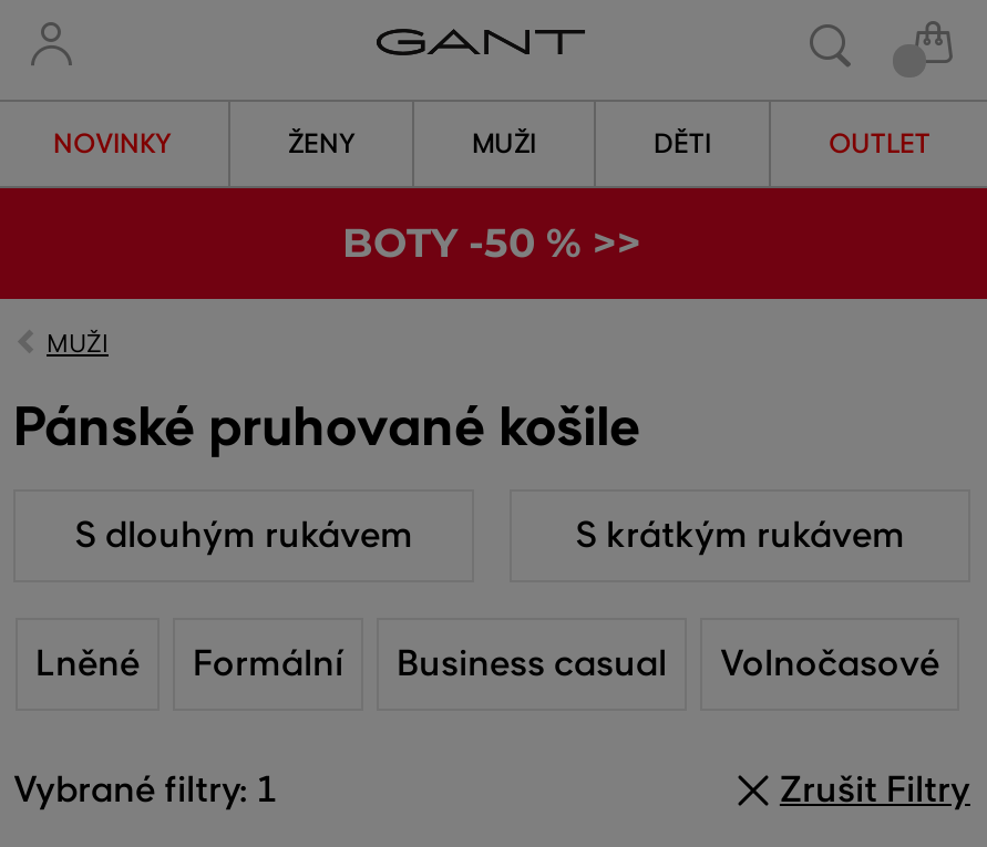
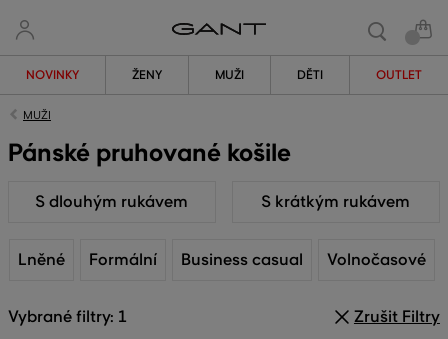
- BOTY -50 % >>
